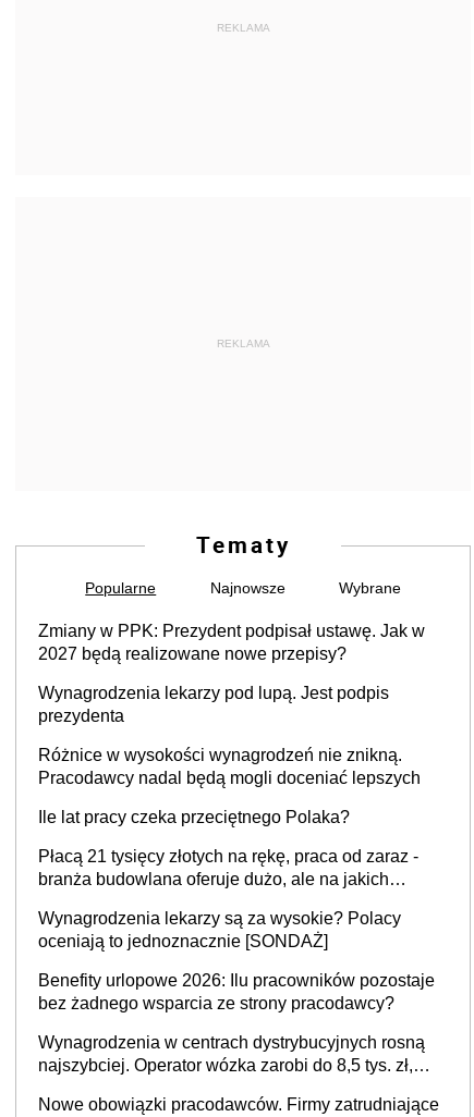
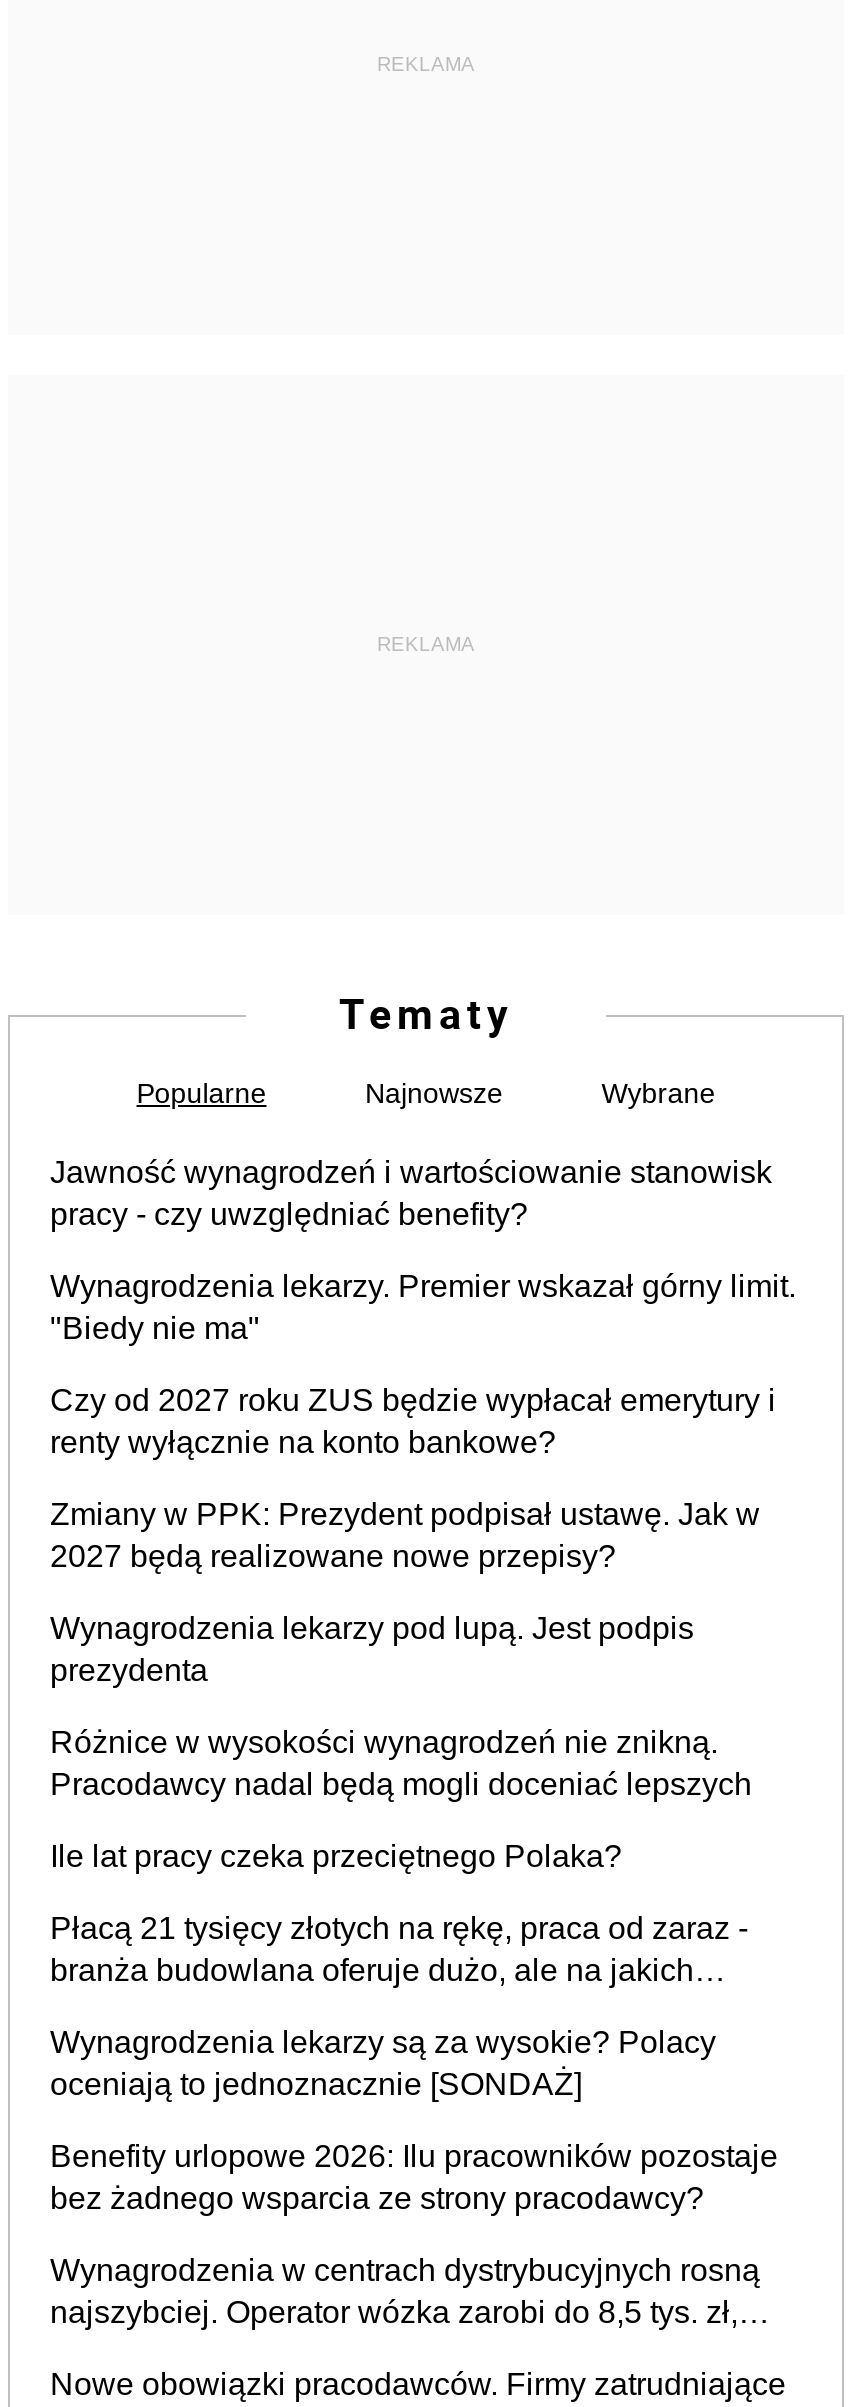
+ Jawność wynagrodzeń i wartościowanie stanowisk
+ pracy - czy uwzględniać benefity?
+ Wynagrodzenia lekarzy. Premier wskazał górny limit.
+ "Biedy nie ma"
+ Czy od 2027 roku ZUS będzie wypłacał emerytury i
+ renty wyłącznie na konto bankowe?
